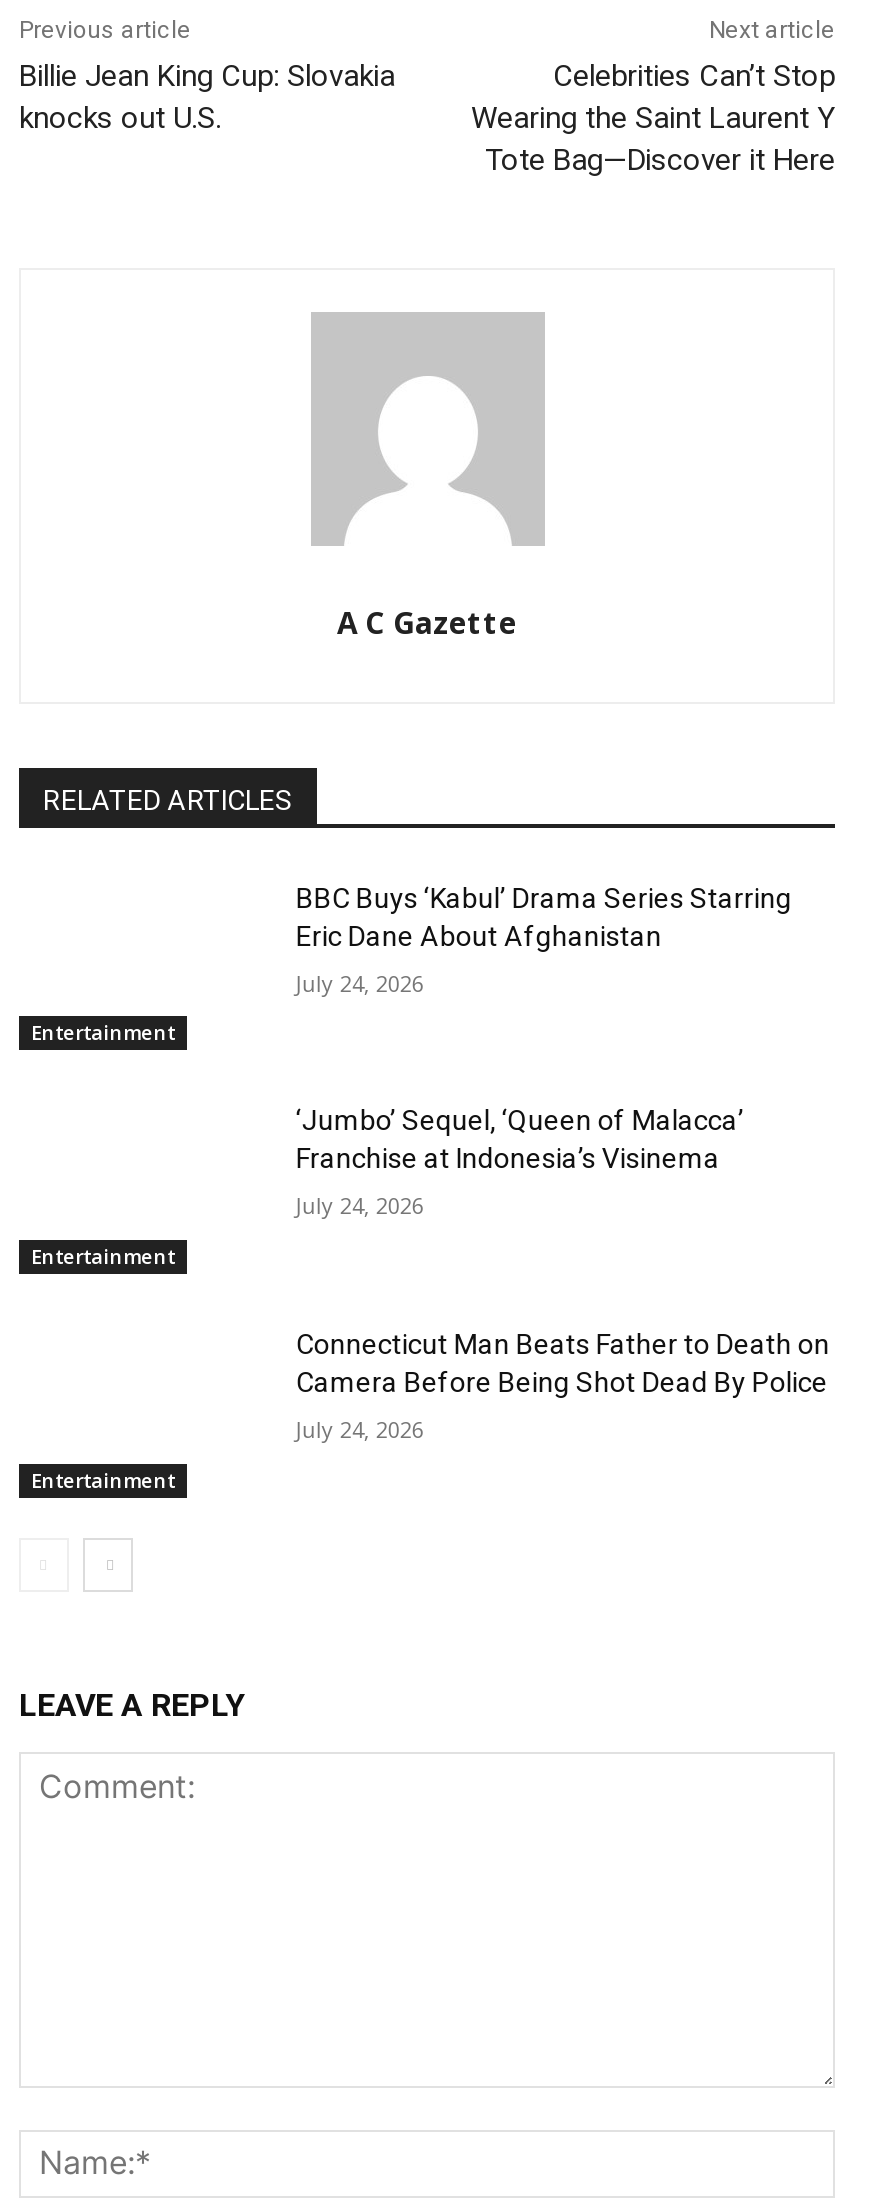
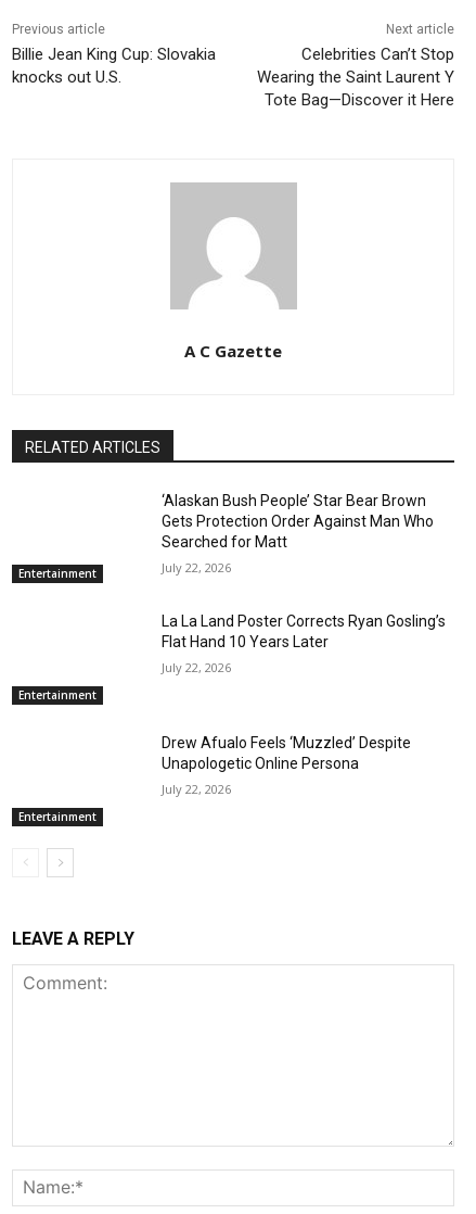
- BBC Buys ‘Kabul’ Drama Series Starring
- Eric Dane About Afghanistan
+ ‘Alaskan Bush People’ Star Bear Brown
+ Gets Protection Order Against Man Who
+ Searched for Matt

- July 24, 2026
+ July 22, 2026

- ‘Jumbo’ Sequel, ‘Queen of Malacca’
- Franchise at Indonesia’s Visinema
+ La La Land Poster Corrects Ryan Gosling’s
+ Flat Hand 10 Years Later

- July 24, 2026
+ July 22, 2026

- Connecticut Man Beats Father to Death on
- Camera Before Being Shot Dead By Police
+ Drew Afualo Feels ‘Muzzled’ Despite
+ Unapologetic Online Persona

- July 24, 2026
+ July 22, 2026
